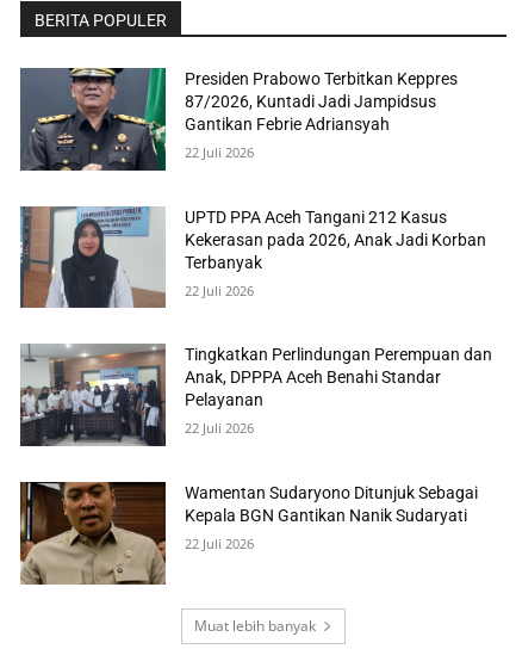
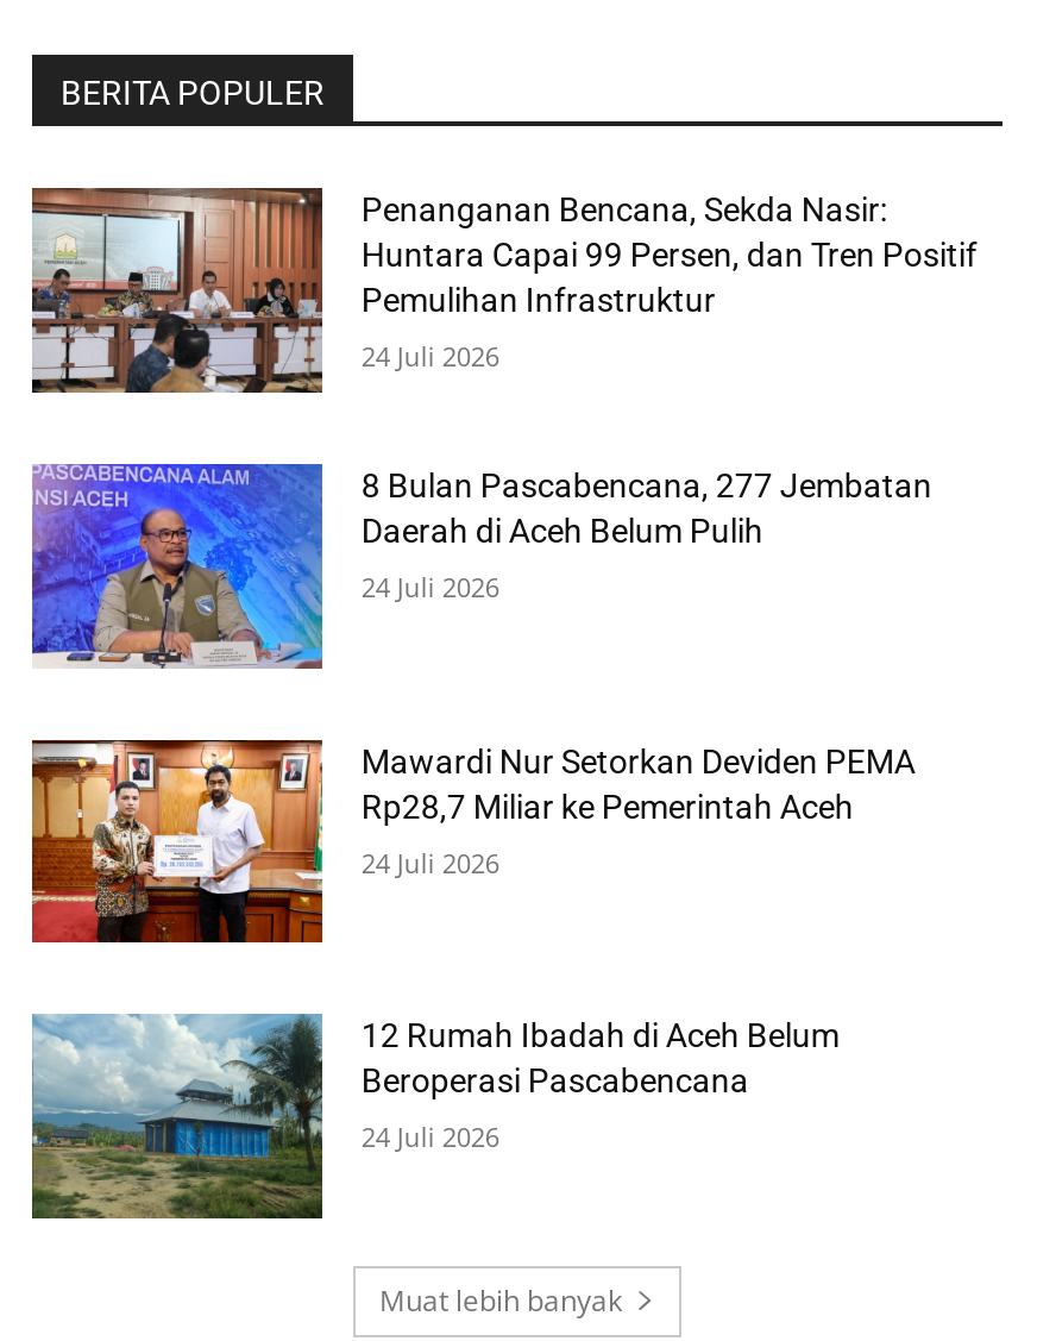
- [image]
- Presiden Prabowo Terbitkan Keppres
- 87/2026, Kuntadi Jadi Jampidsus
- Gantikan Febrie Adriansyah
+ [image]
+ Penanganan Bencana, Sekda Nasir:
+ Huntara Capai 99 Persen, dan Tren Positif
+ Pemulihan Infrastruktur

- 22 Juli 2026
+ 24 Juli 2026

- [image]
- UPTD PPA Aceh Tangani 212 Kasus
- Kekerasan pada 2026, Anak Jadi Korban
- Terbanyak
+ [image]
+ 8 Bulan Pascabencana, 277 Jembatan
+ Daerah di Aceh Belum Pulih

- 22 Juli 2026
+ 24 Juli 2026

- [image]
- Tingkatkan Perlindungan Perempuan dan
- Anak, DPPPA Aceh Benahi Standar
- Pelayanan
+ [image]
+ Mawardi Nur Setorkan Deviden PEMA
+ Rp28,7 Miliar ke Pemerintah Aceh

- 22 Juli 2026
+ 24 Juli 2026

- [image]
- Wamentan Sudaryono Ditunjuk Sebagai
- Kepala BGN Gantikan Nanik Sudaryati
+ [image]
+ 12 Rumah Ibadah di Aceh Belum
+ Beroperasi Pascabencana

- 22 Juli 2026
+ 24 Juli 2026
